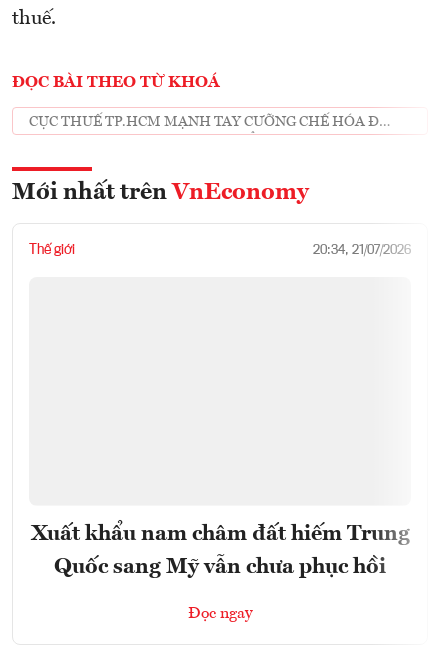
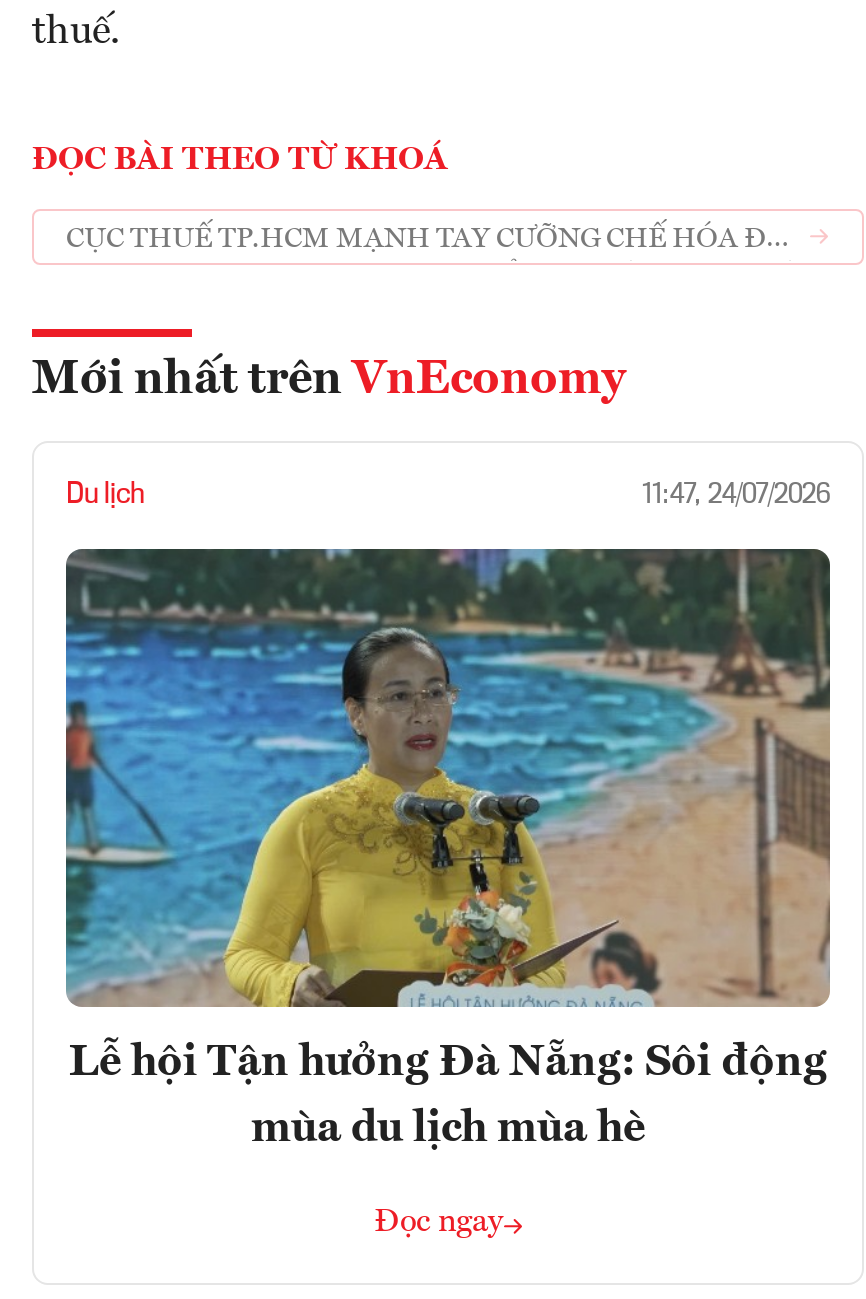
+ [image]

- Thế giới
- 20:34, 21/07/2026
+ Du lịch
+ 11:47, 24/07/2026

- Xuất khẩu nam châm đất hiếm Trung
+ Lễ hội Tận hưởng Đà Nẵng: Sôi động

- Quốc sang Mỹ vẫn chưa phục hồi
+ mùa du lịch mùa hè
